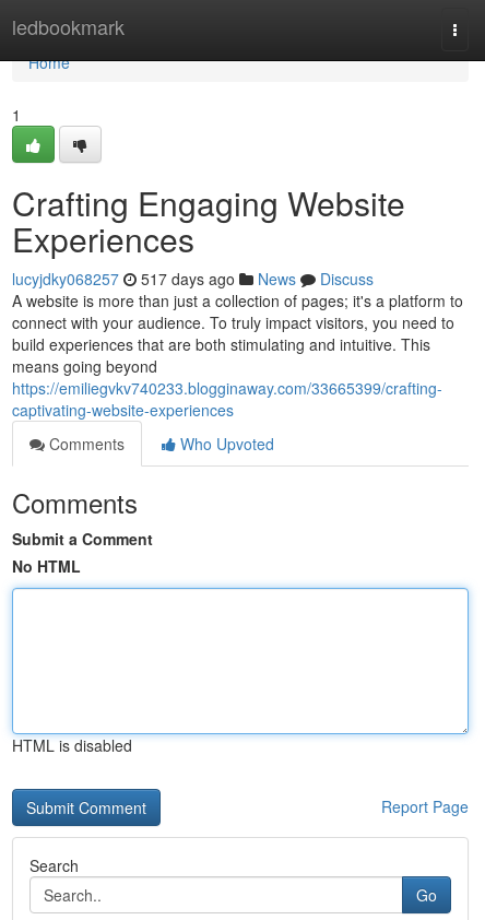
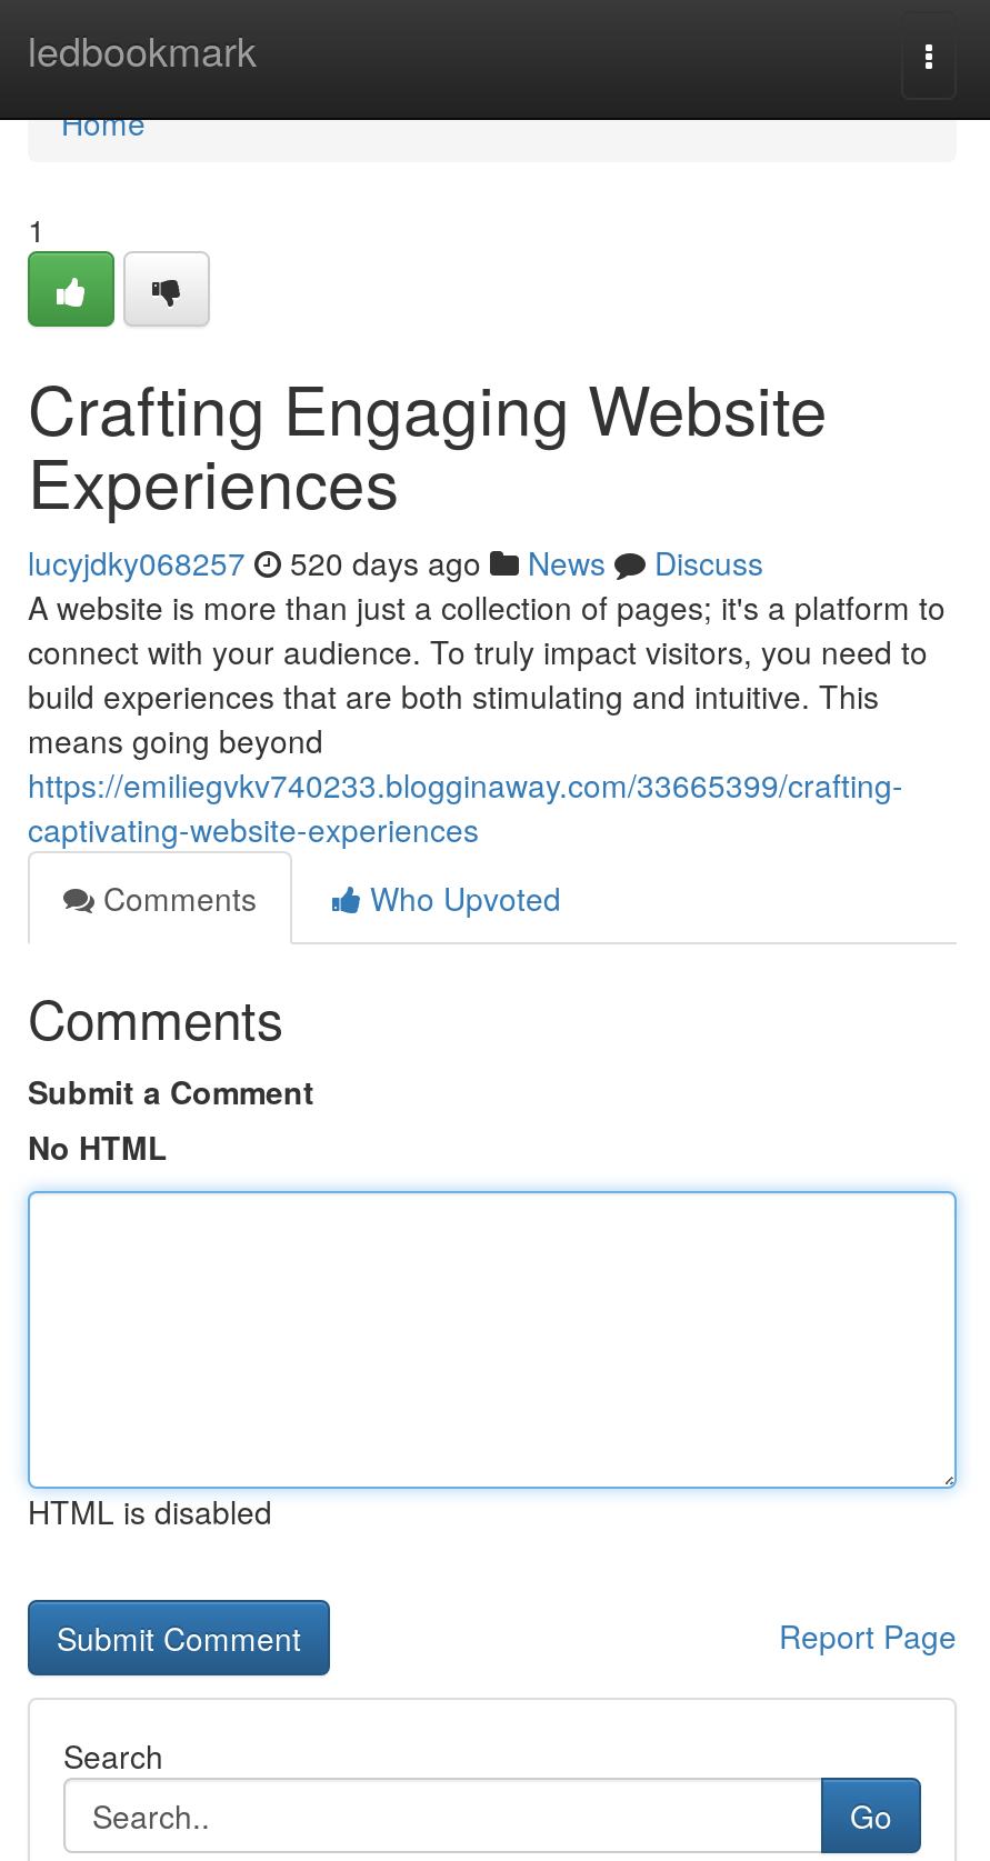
- lucyjdky068257 517 days ago News Discuss
+ lucyjdky068257 520 days ago News Discuss
